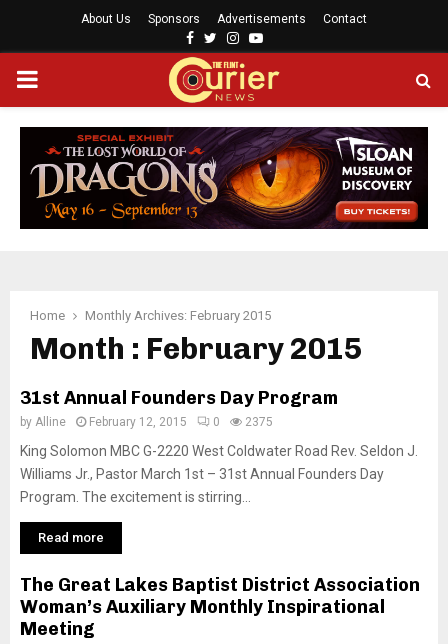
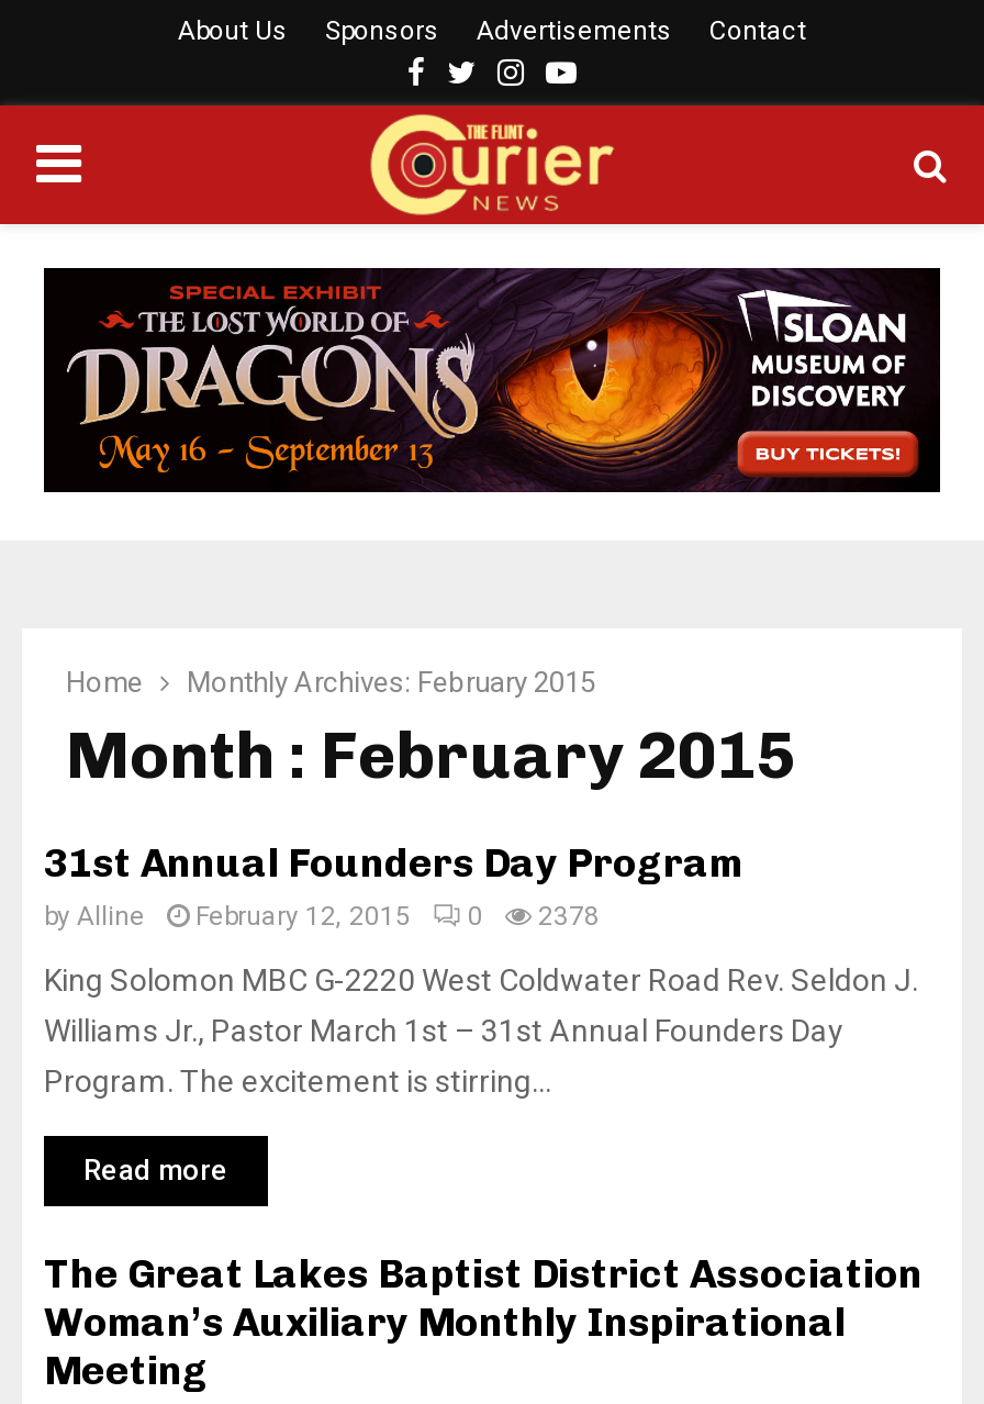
- by Alline February 12, 2015 0 2375
+ by Alline February 12, 2015 0 2378
